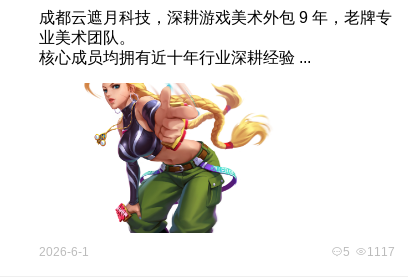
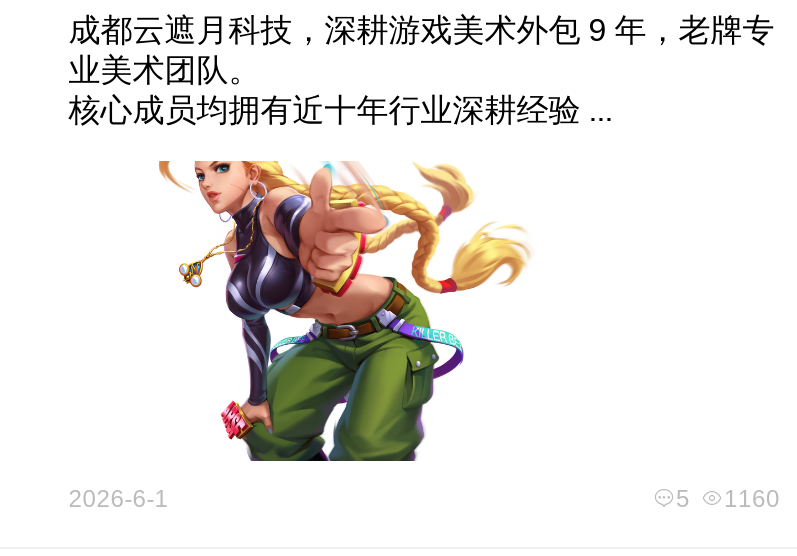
- 5 1117
+ 5 1160
